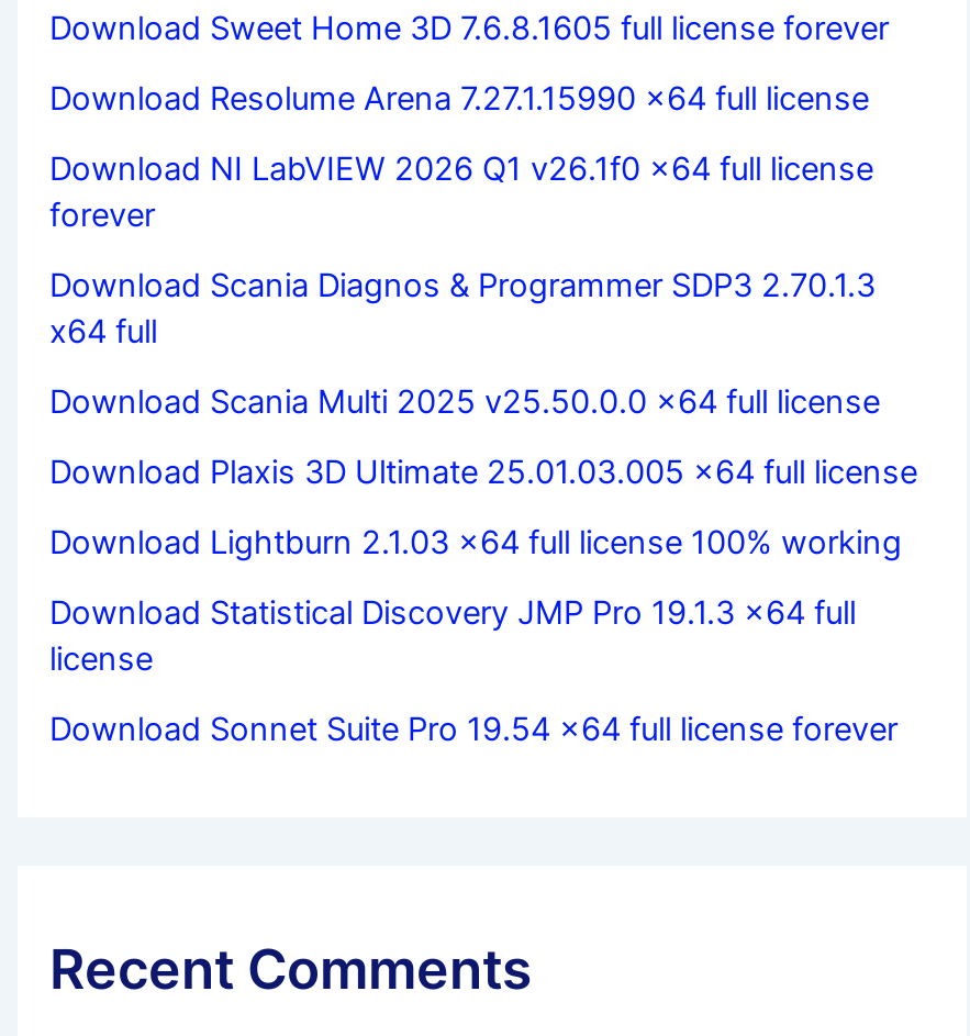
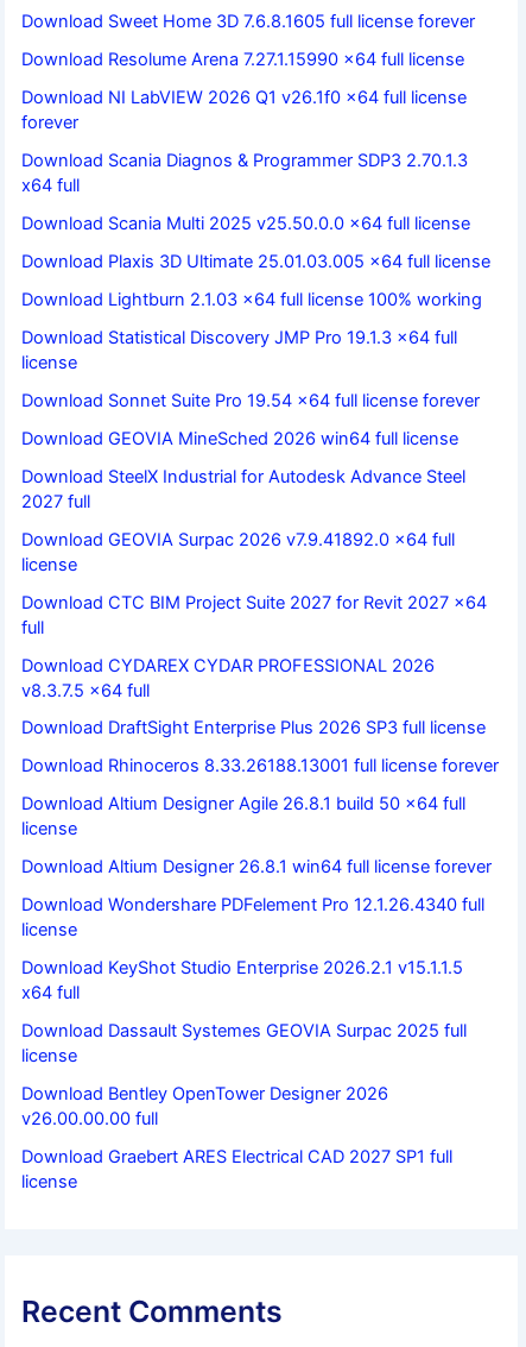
+ Download GEOVIA MineSched 2026 win64 full license
+ Download SteelX Industrial for Autodesk Advance Steel
+ 2027 full
+ Download GEOVIA Surpac 2026 v7.9.41892.0 x64 full
+ license
+ Download CTC BIM Project Suite 2027 for Revit 2027 x64
+ full
+ Download CYDAREX CYDAR PROFESSIONAL 2026
+ v8.3.7.5 x64 full
+ Download DraftSight Enterprise Plus 2026 SP3 full license
+ Download Rhinoceros 8.33.26188.13001 full license forever
+ Download Altium Designer Agile 26.8.1 build 50 x64 full
+ license
+ Download Altium Designer 26.8.1 win64 full license forever
+ Download Wondershare PDFelement Pro 12.1.26.4340 full
+ license
+ Download KeyShot Studio Enterprise 2026.2.1 v15.1.1.5
+ x64 full
+ Download Dassault Systemes GEOVIA Surpac 2025 full
+ license
+ Download Bentley OpenTower Designer 2026
+ v26.00.00.00 full
+ Download Graebert ARES Electrical CAD 2027 SP1 full
+ license
